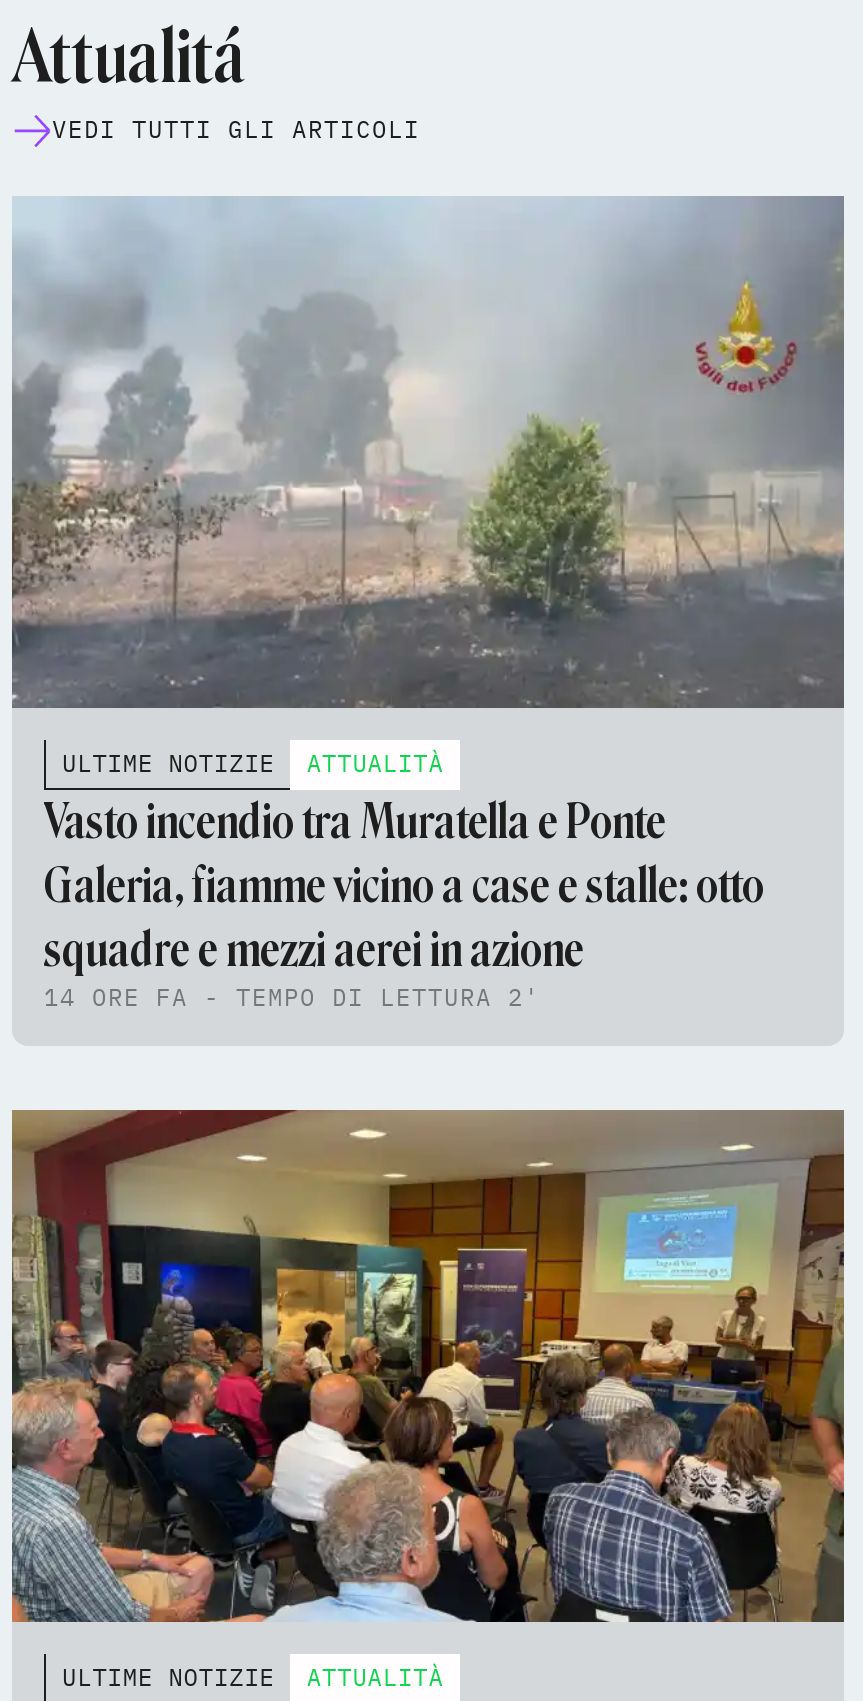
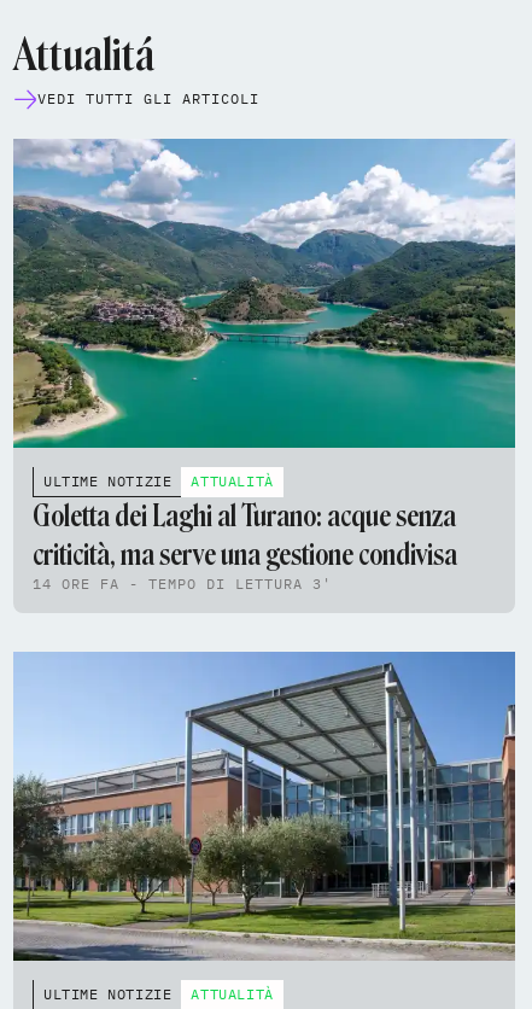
- [image]
+ [image]

- Vasto incendio tra Muratella e Ponte
- Galeria, fiamme vicino a case e stalle: otto
- squadre e mezzi aerei in azione
- 14 ORE FA - TEMPO DI LETTURA 2'
+ Goletta dei Laghi al Turano: acque senza
+ criticità, ma serve una gestione condivisa
+ 14 ORE FA - TEMPO DI LETTURA 3'

- [image]
+ [image]
